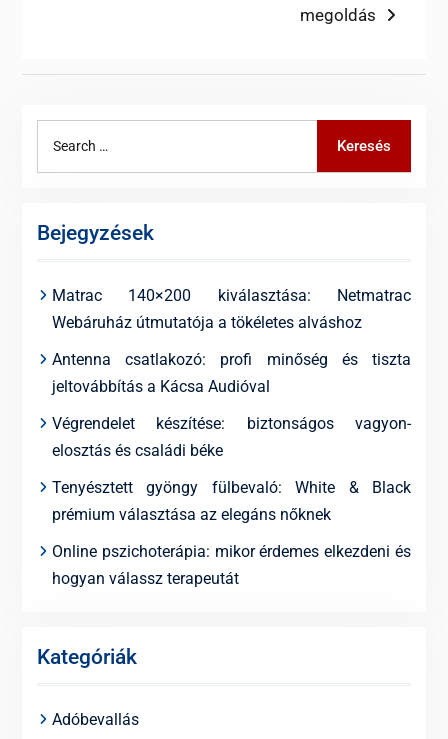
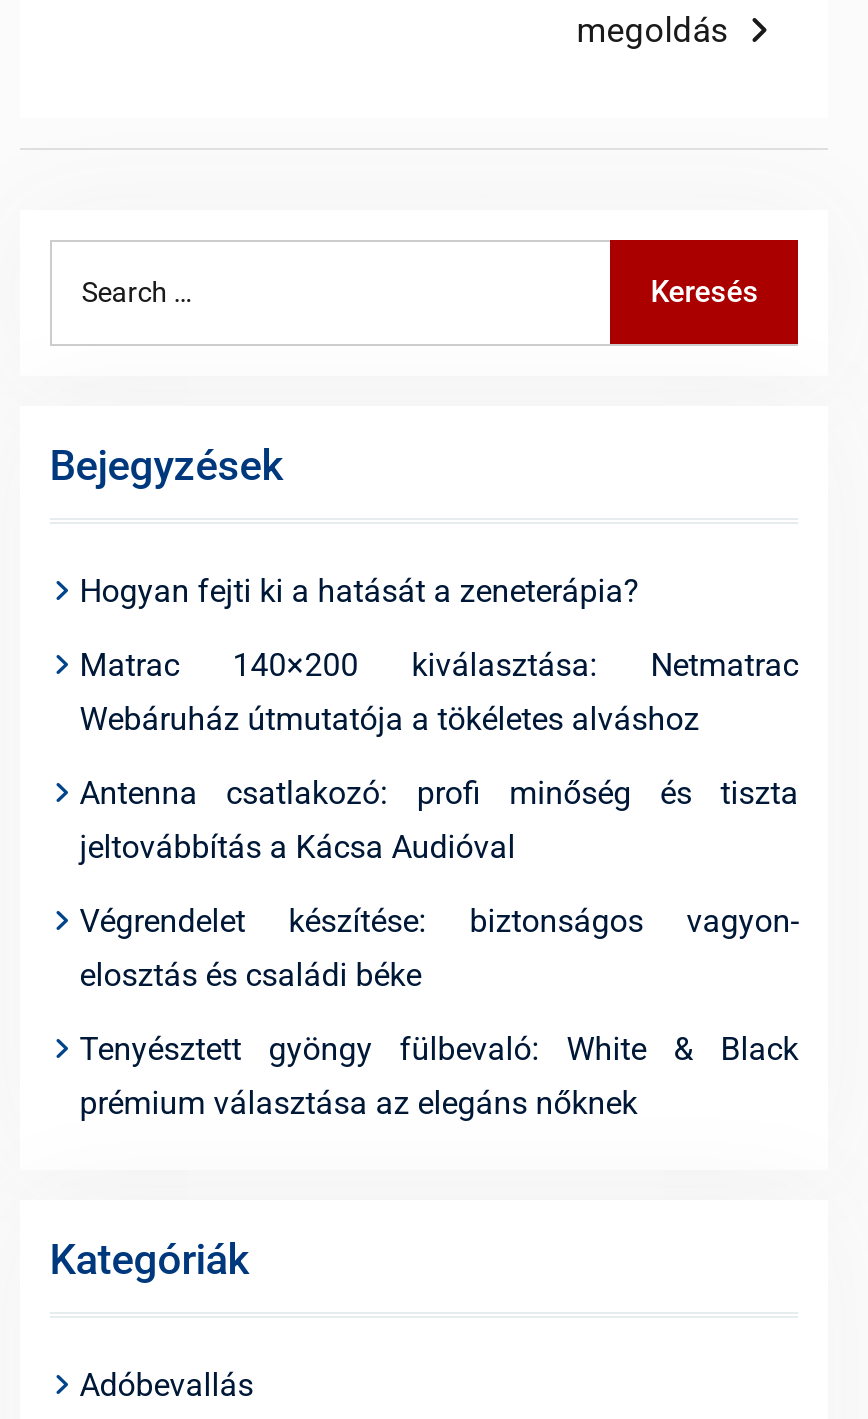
+ Hogyan fejti ki a hatását a zeneterápia?

moved down: Matrac 140×200 kiválasztása: Netmatrac | Webáruház útmutatója a tökéletes alváshoz | Antenna csatlakozó: profi minőség és tiszta | jeltovábbítás a Kácsa Audióval | Végrendelet készítése: biztonságos vagyon- | elosztás és családi béke | Tenyésztett gyöngy fülbevaló: White & Black | prémium választása az elegáns nőknek

- Online pszichoterápia: mikor érdemes elkezdeni és
- hogyan válassz terapeutát
